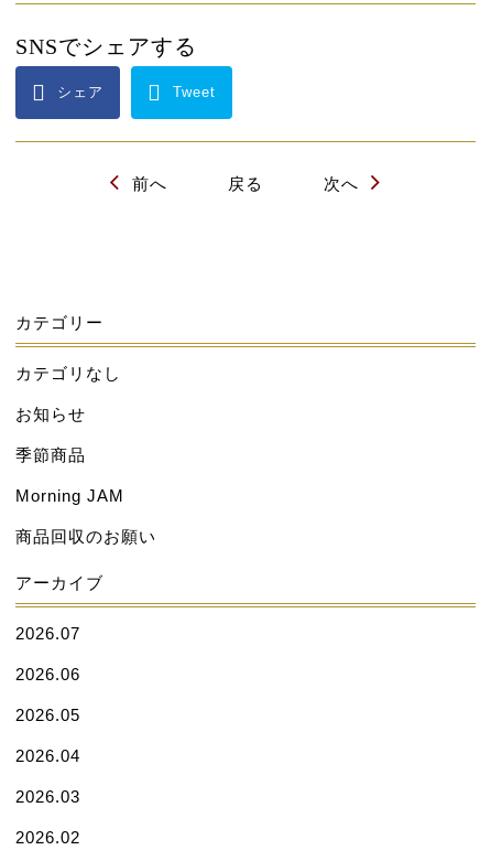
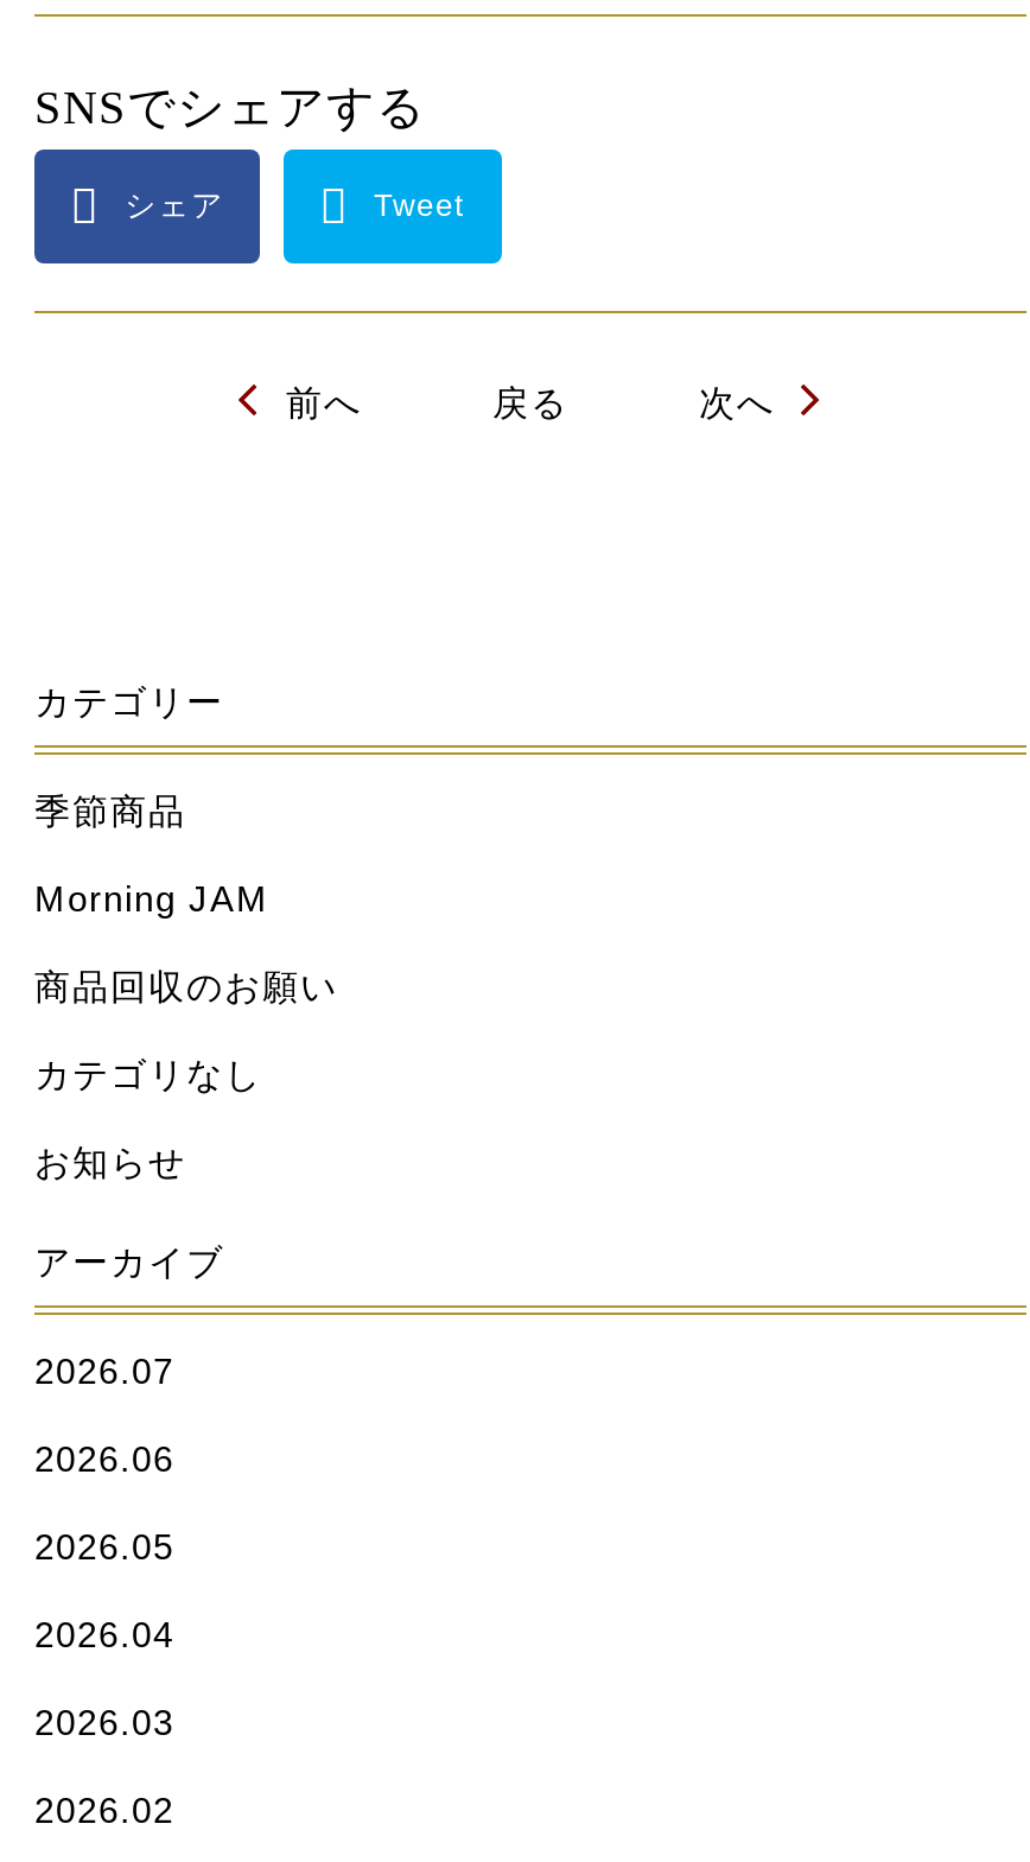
moved down: カテゴリなし | お知らせ

moved up: 季節商品 | Morning JAM | 商品回収のお願い
